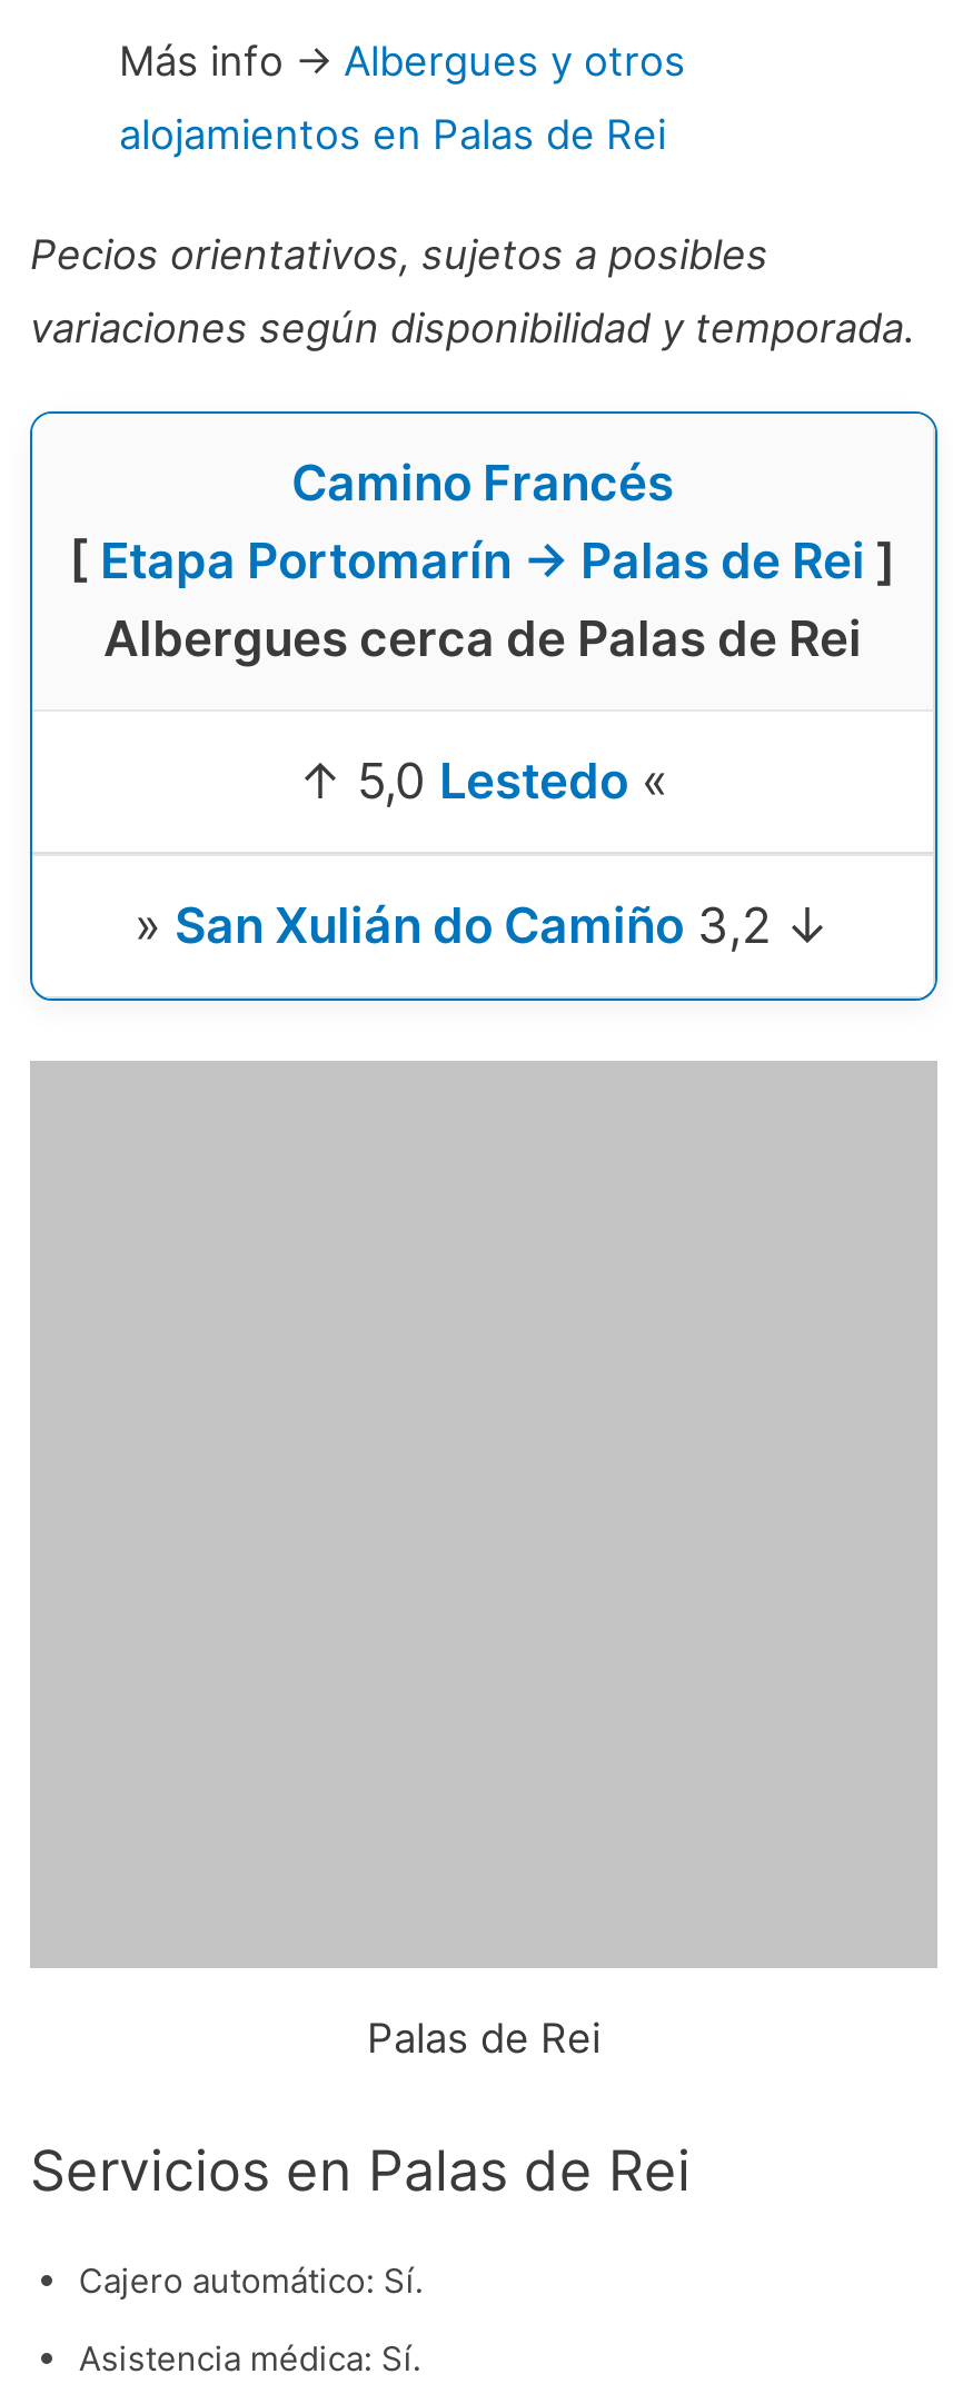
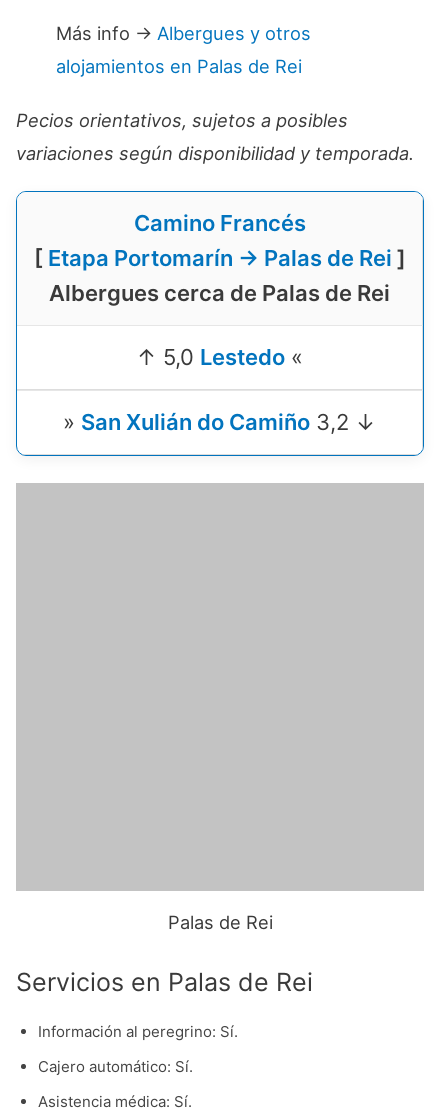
+ Información al peregrino: Sí.
